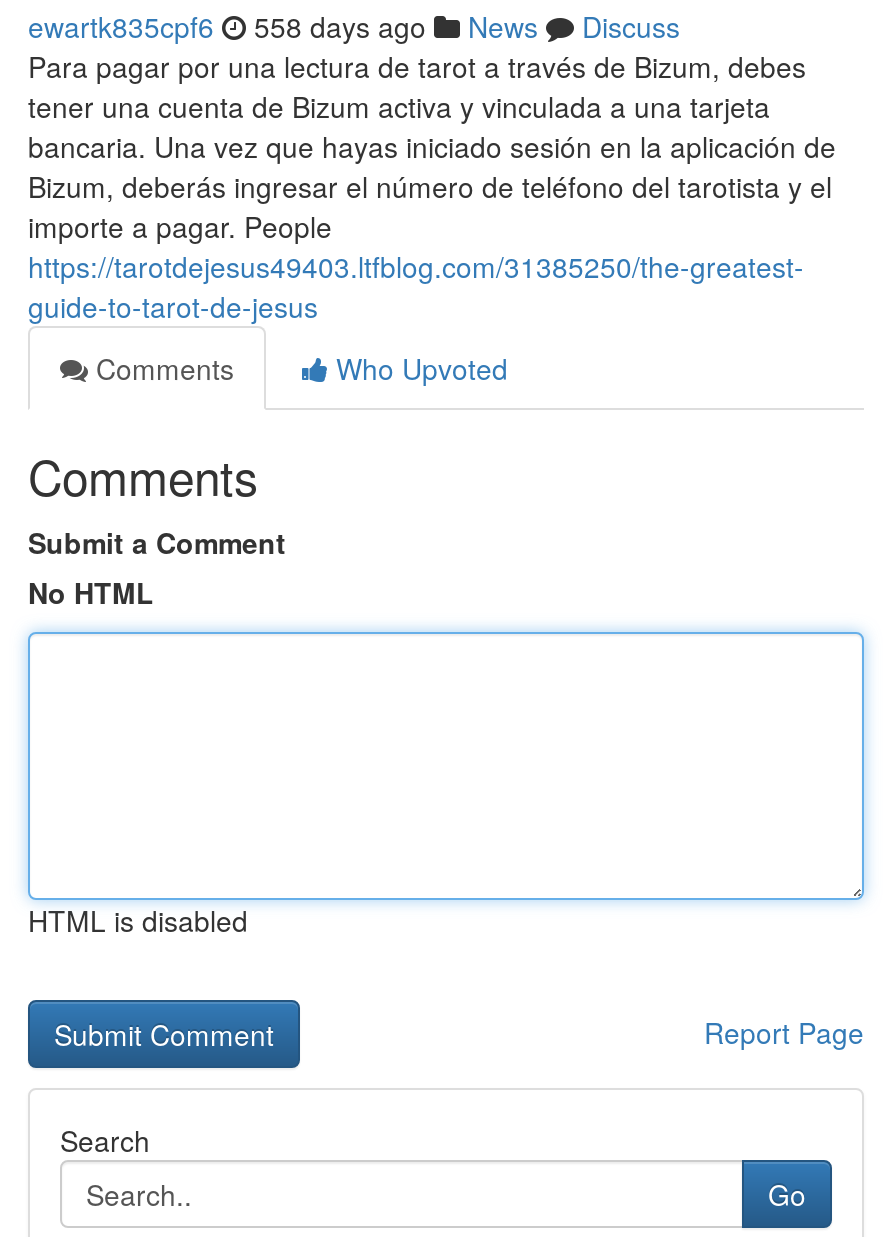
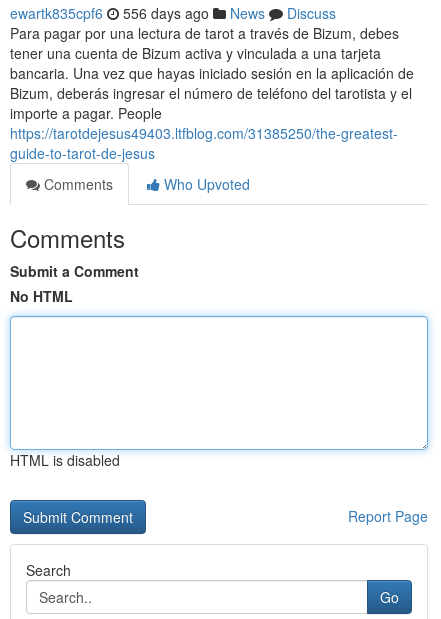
- ewartk835cpf6 558 days ago News Discuss
+ ewartk835cpf6 556 days ago News Discuss
